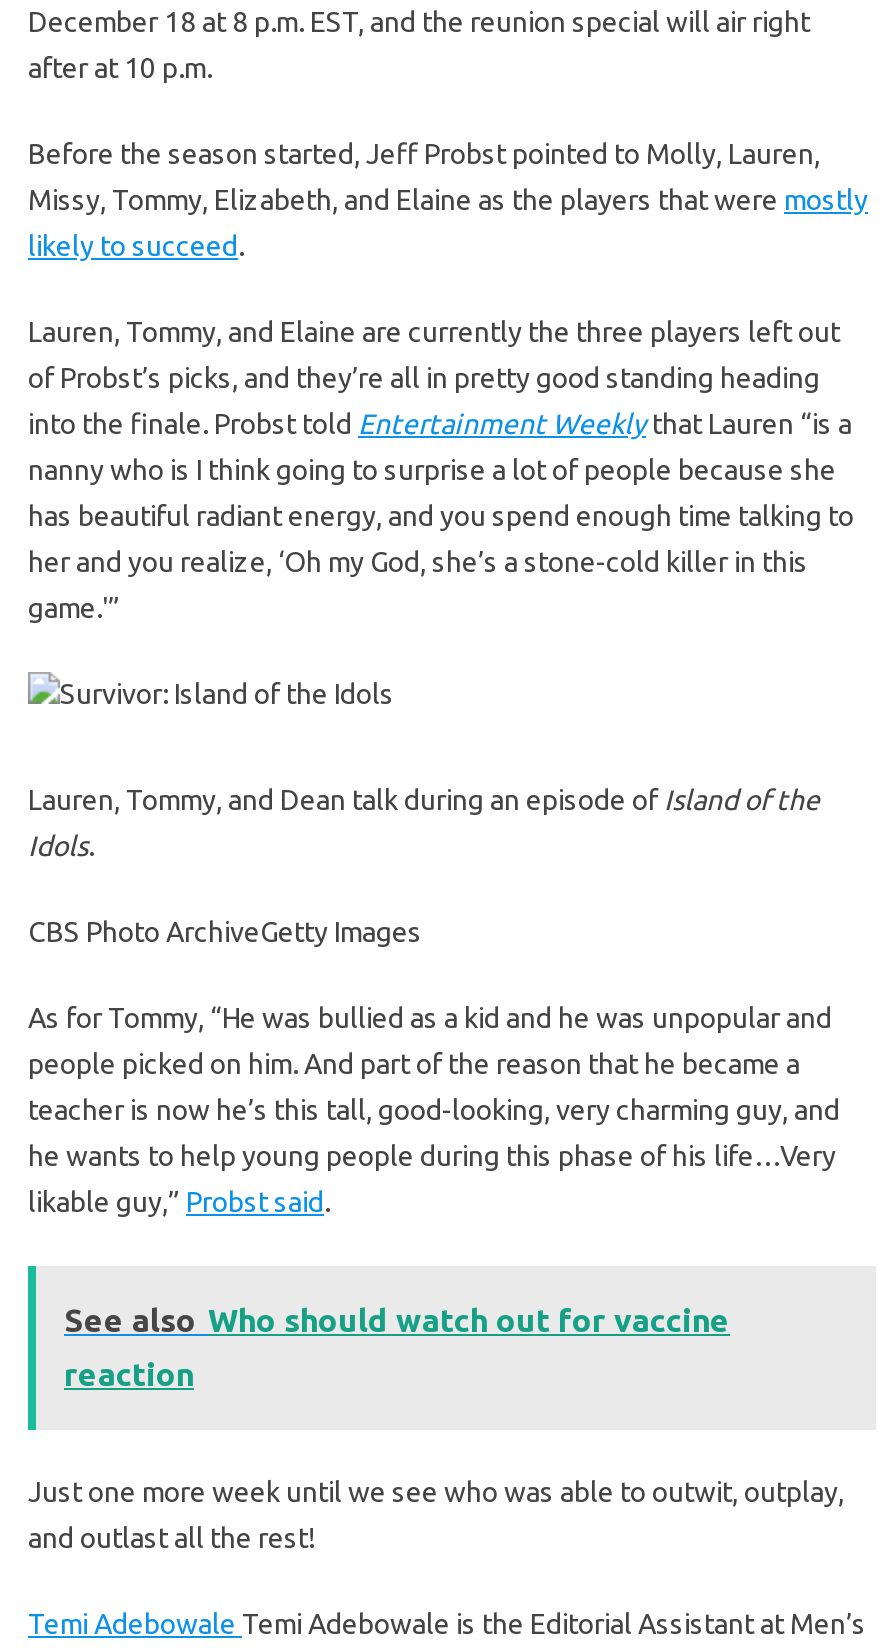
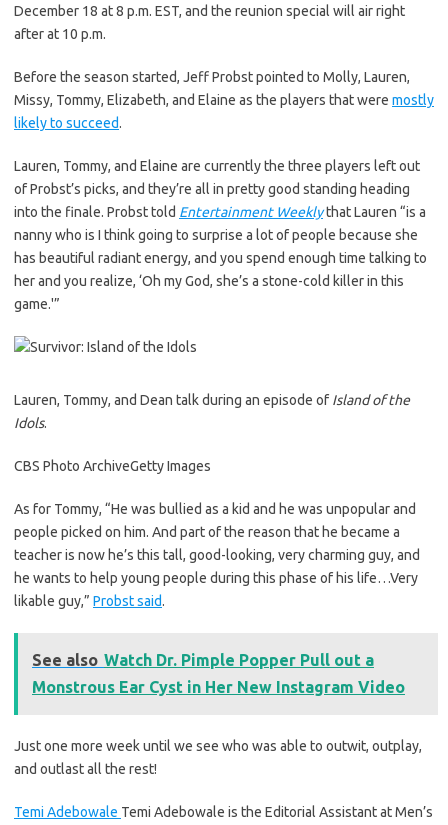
- See also Who should watch out for vaccine
+ See also Watch Dr. Pimple Popper Pull out a

- reaction
+ Monstrous Ear Cyst in Her New Instagram Video
